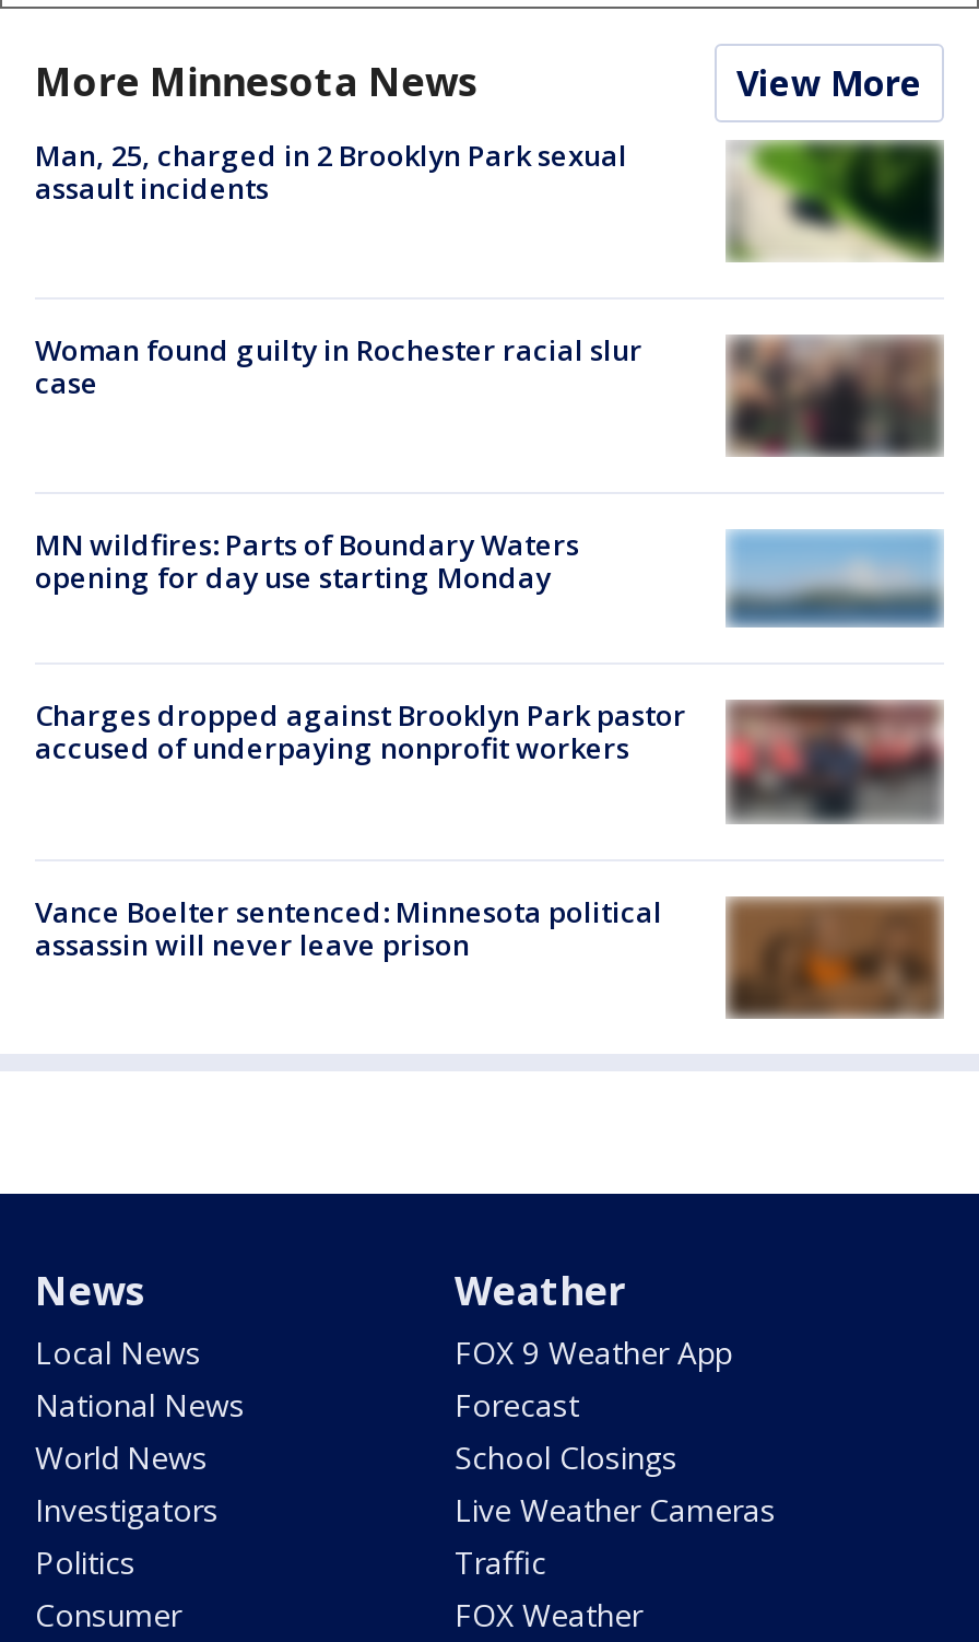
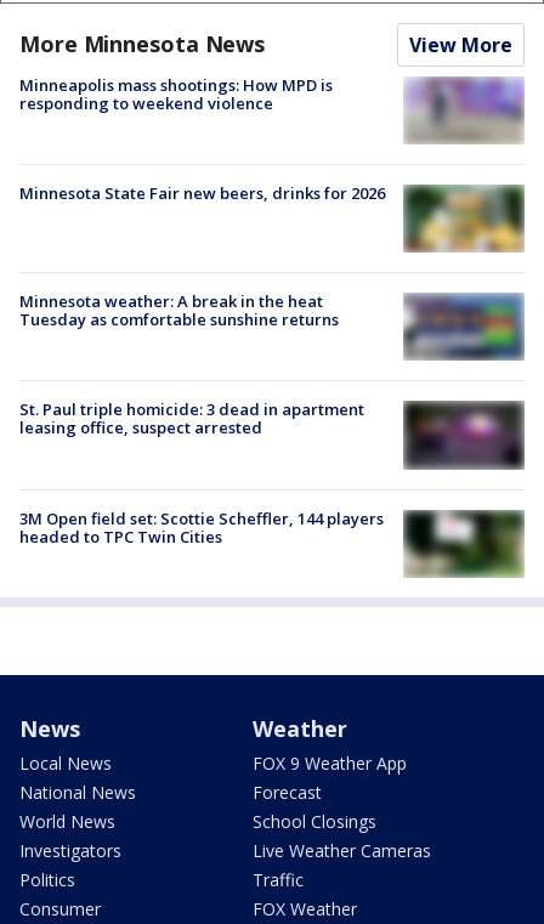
- Man, 25, charged in 2 Brooklyn Park sexual
- assault incidents
+ Minneapolis mass shootings: How MPD is
+ responding to weekend violence

- [image]
+ [image]

- [image]
- Woman found guilty in Rochester racial slur
- case
+ [image]
+ Minnesota State Fair new beers, drinks for 2026

- MN wildfires: Parts of Boundary Waters
- opening for day use starting Monday
+ Minnesota weather: A break in the heat
+ Tuesday as comfortable sunshine returns

- [image]
+ [image]

- [image]
- Charges dropped against Brooklyn Park pastor
- accused of underpaying nonprofit workers
+ [image]
+ St. Paul triple homicide: 3 dead in apartment
+ leasing office, suspect arrested

- [image]
- Vance Boelter sentenced: Minnesota political
- assassin will never leave prison
+ [image]
+ 3M Open field set: Scottie Scheffler, 144 players
+ headed to TPC Twin Cities
